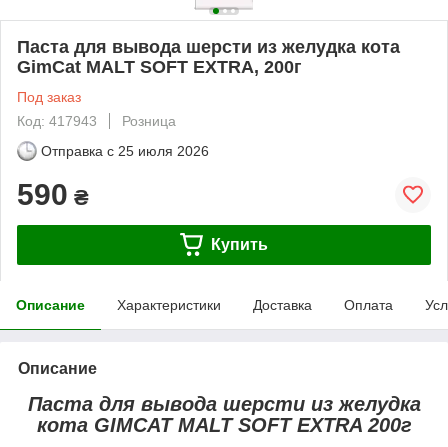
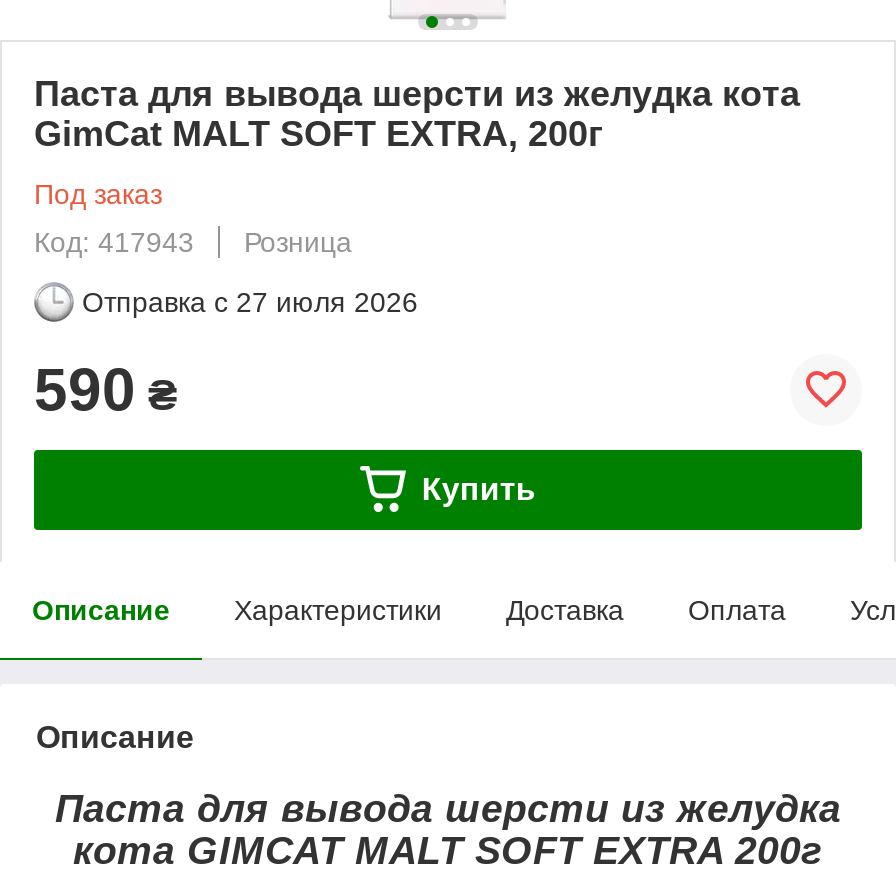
- Отправка с 25 июля 2026
+ Отправка с 27 июля 2026
